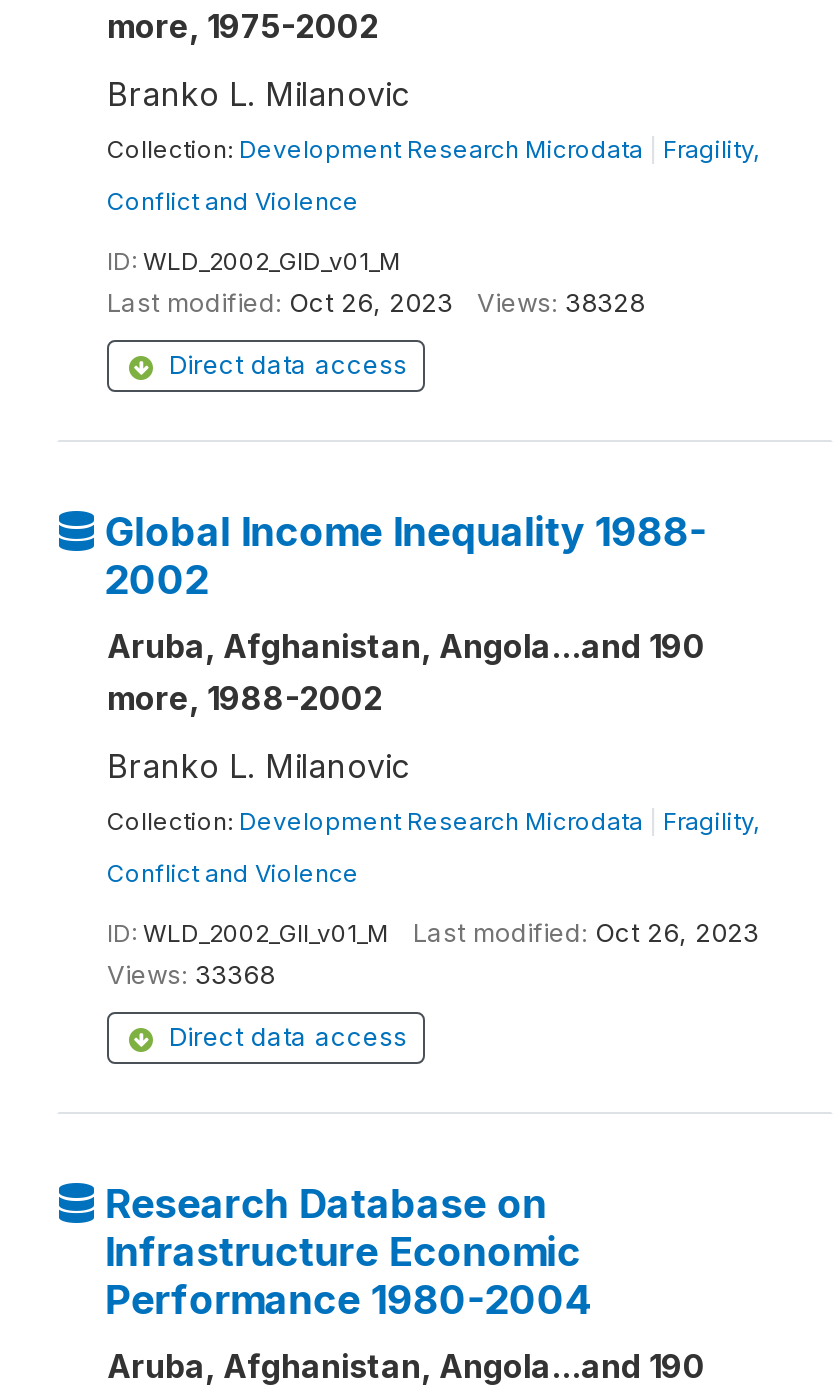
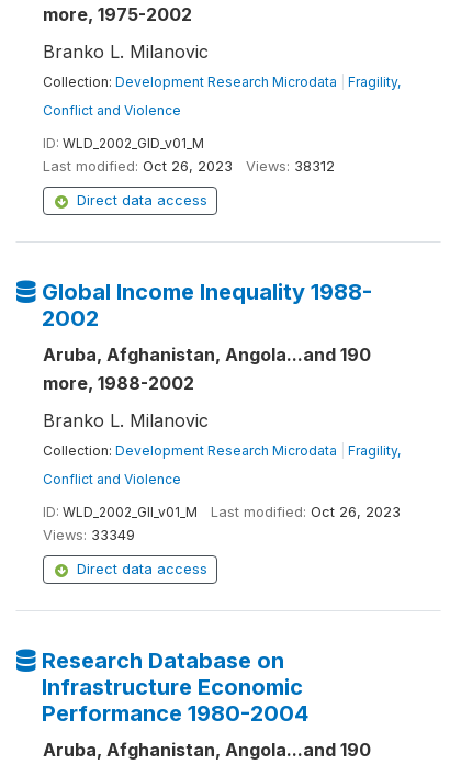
- Last modified: Oct 26, 2023 Views: 38328
+ Last modified: Oct 26, 2023 Views: 38312

- Views: 33368
+ Views: 33349
